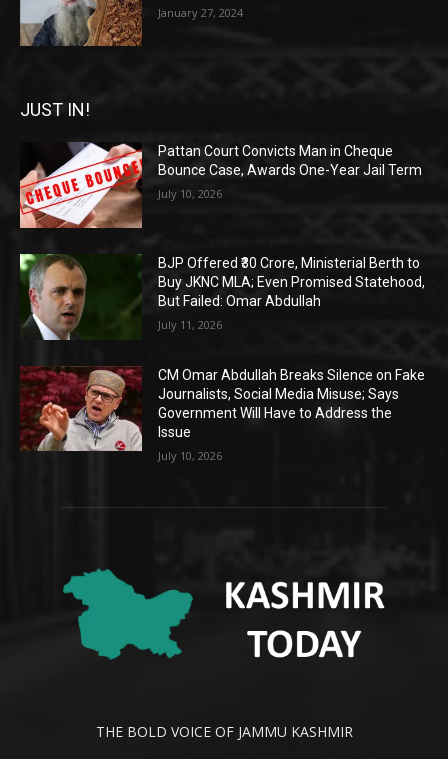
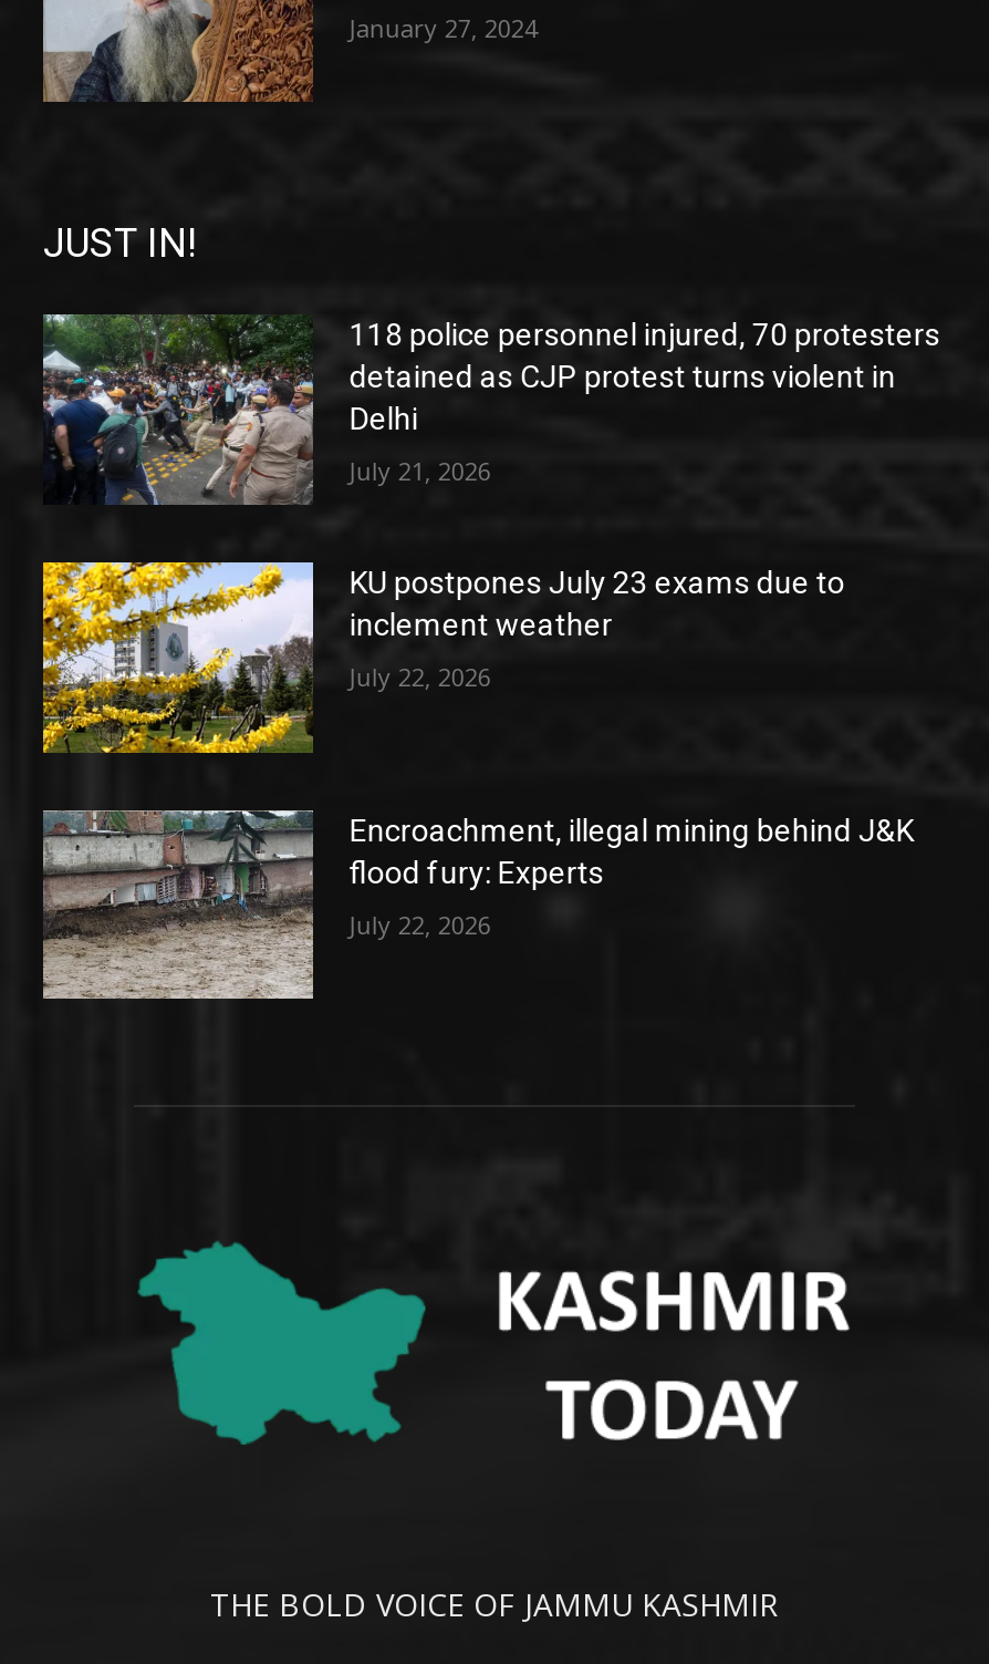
- [image]
- Pattan Court Convicts Man in Cheque
- Bounce Case, Awards One-Year Jail Term
+ [image]
+ 118 police personnel injured, 70 protesters
+ detained as CJP protest turns violent in
+ Delhi

- July 10, 2026
+ July 21, 2026

- [image]
- BJP Offered ₹30 Crore, Ministerial Berth to
- Buy JKNC MLA; Even Promised Statehood,
- But Failed: Omar Abdullah
+ [image]
+ KU postpones July 23 exams due to
+ inclement weather

- July 11, 2026
+ July 22, 2026

- [image]
- CM Omar Abdullah Breaks Silence on Fake
- Journalists, Social Media Misuse; Says
- Government Will Have to Address the
- Issue
+ [image]
+ Encroachment, illegal mining behind J&K
+ flood fury: Experts

- July 10, 2026
+ July 22, 2026
